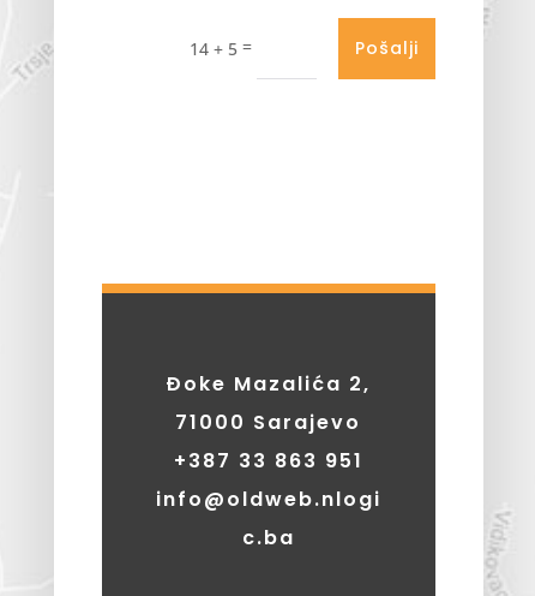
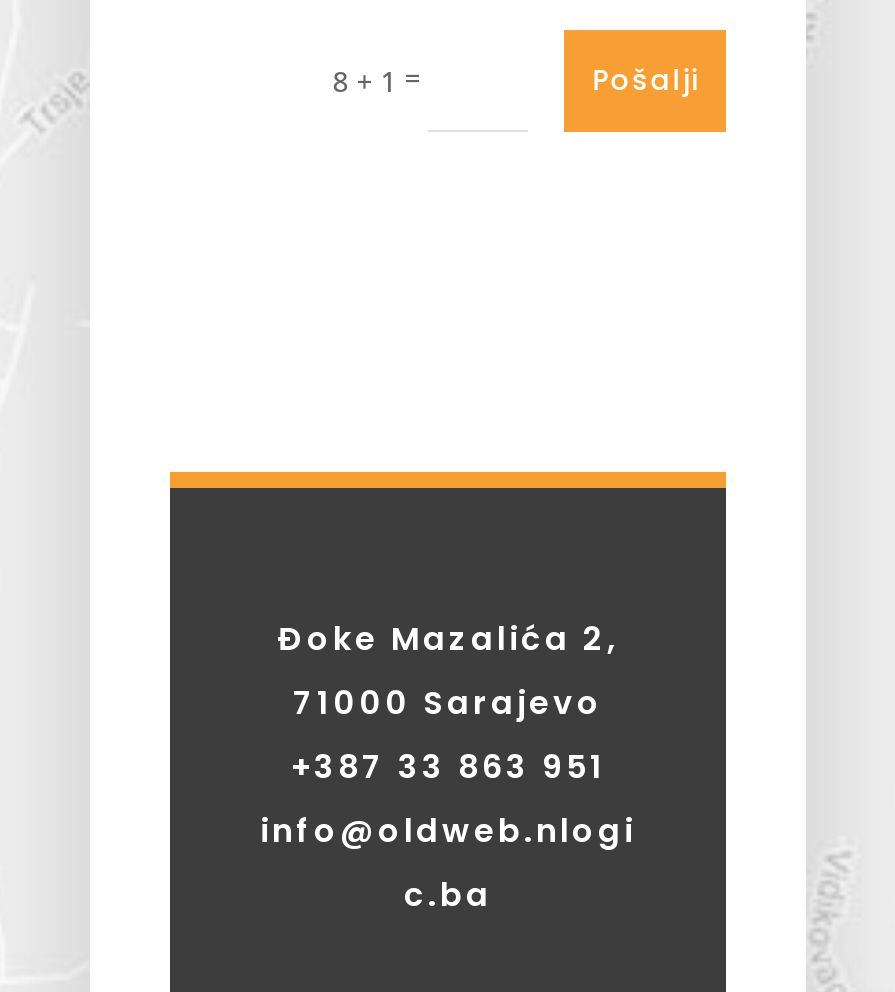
- 14 + 5 =
+ 8 + 1 =
